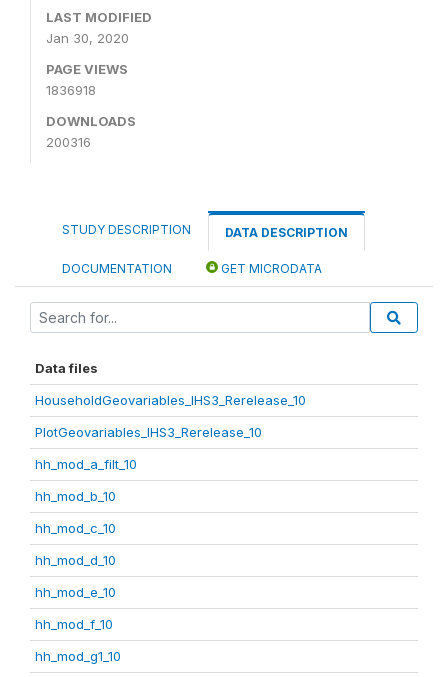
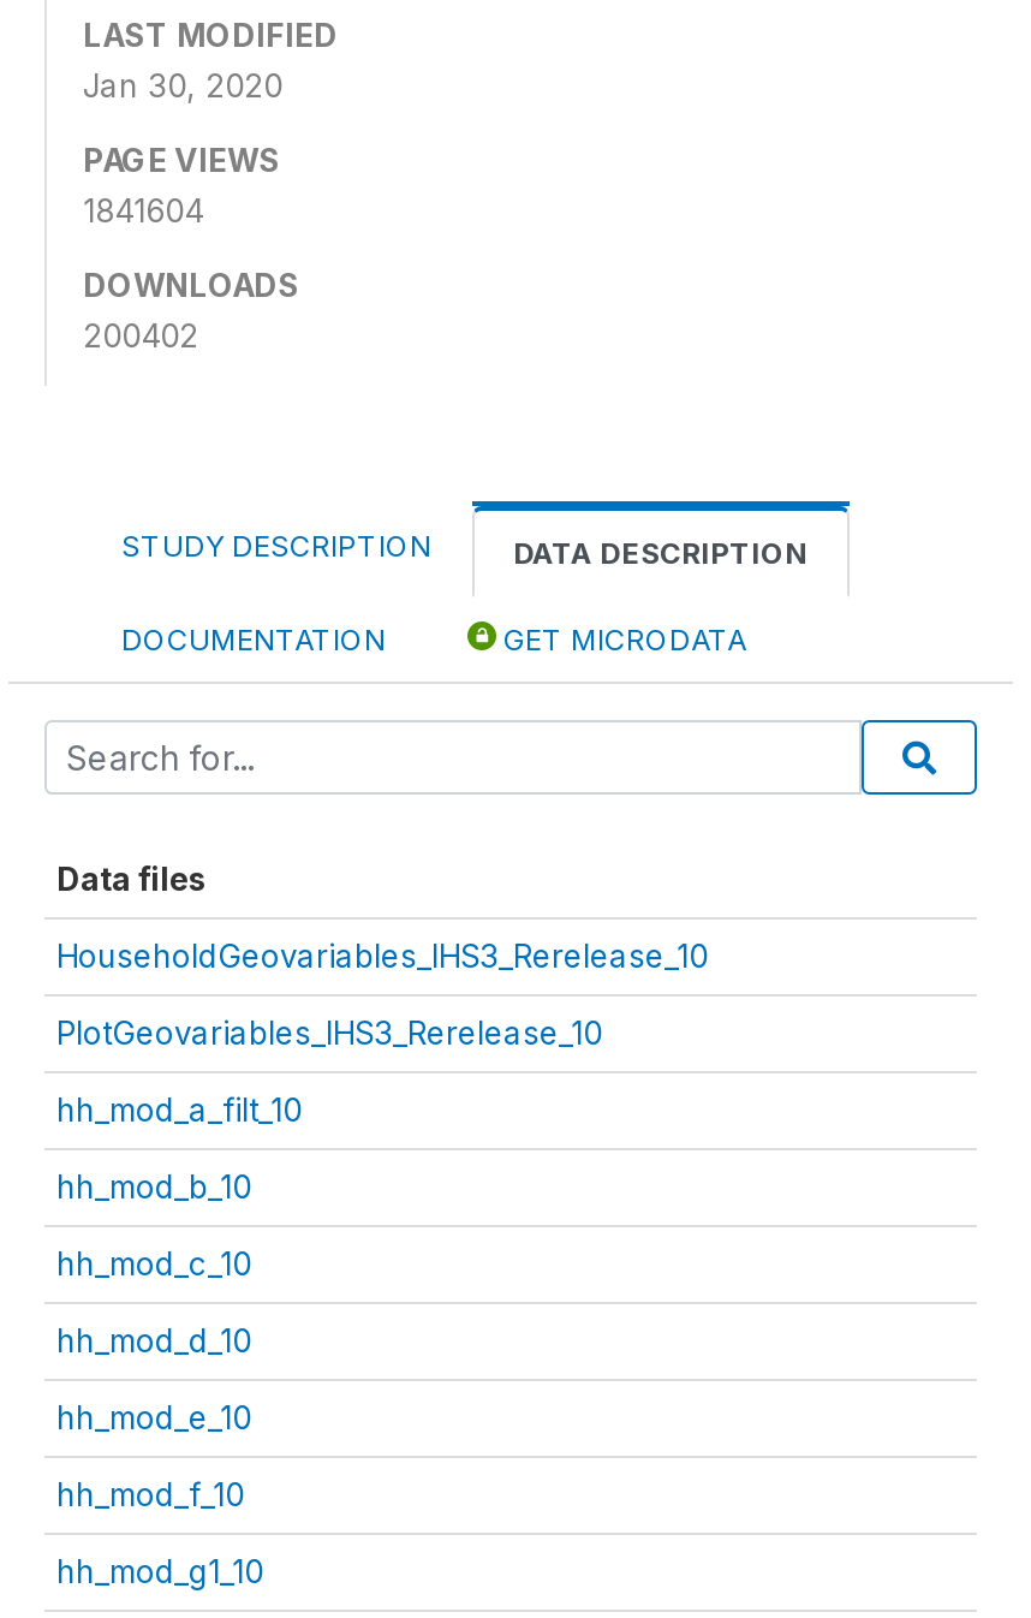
- 1836918
+ 1841604

- 200316
+ 200402
